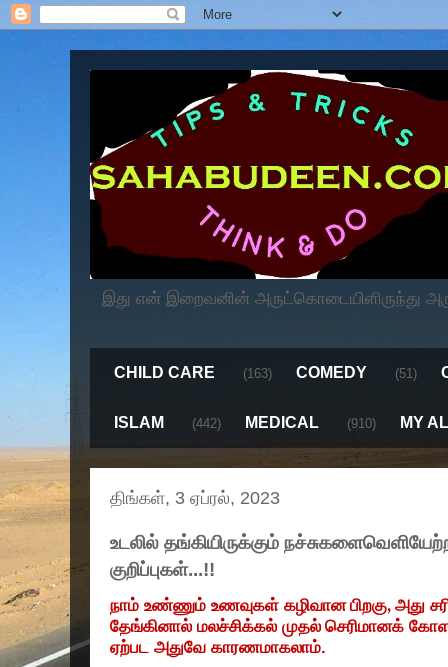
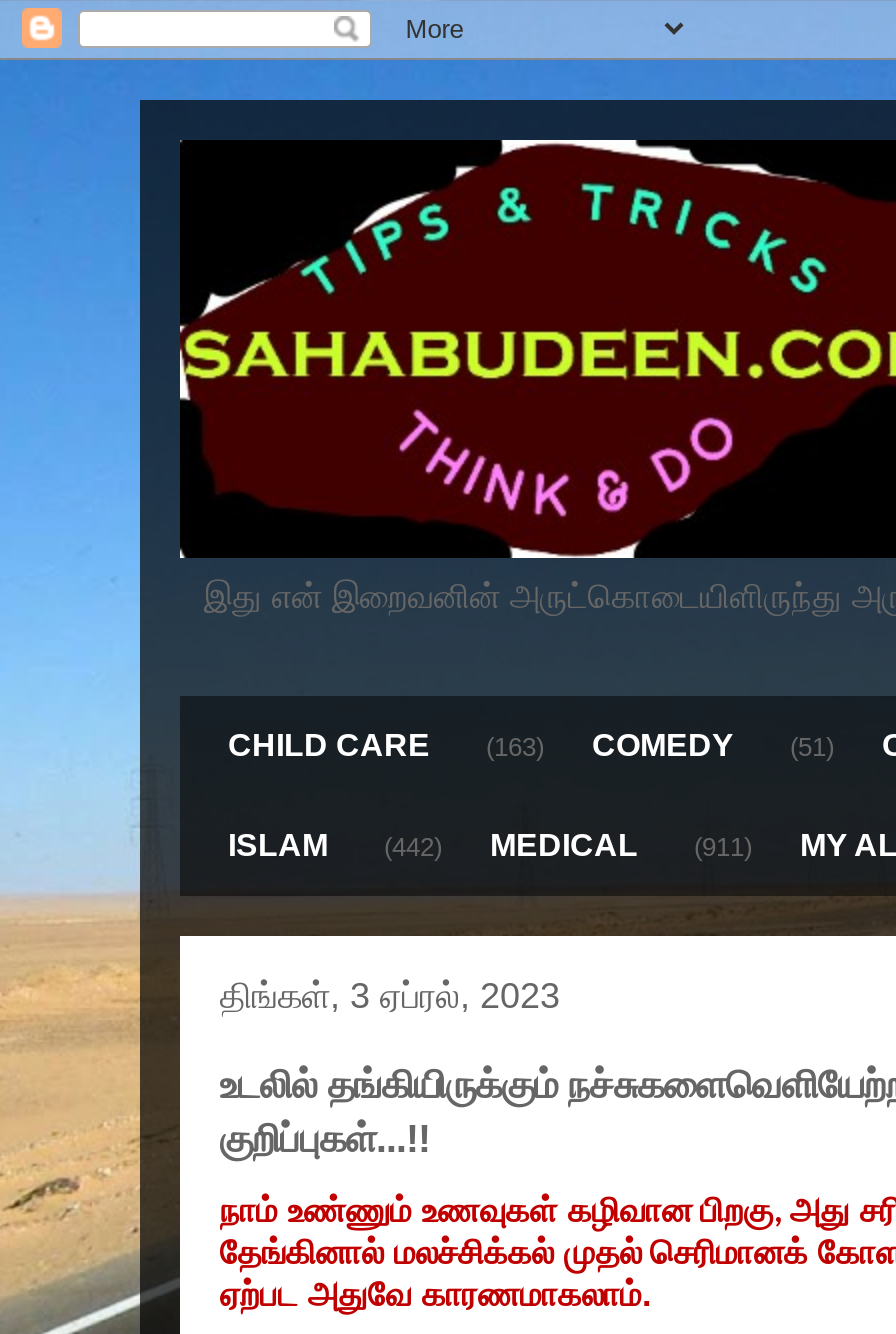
- (910)
+ (911)
